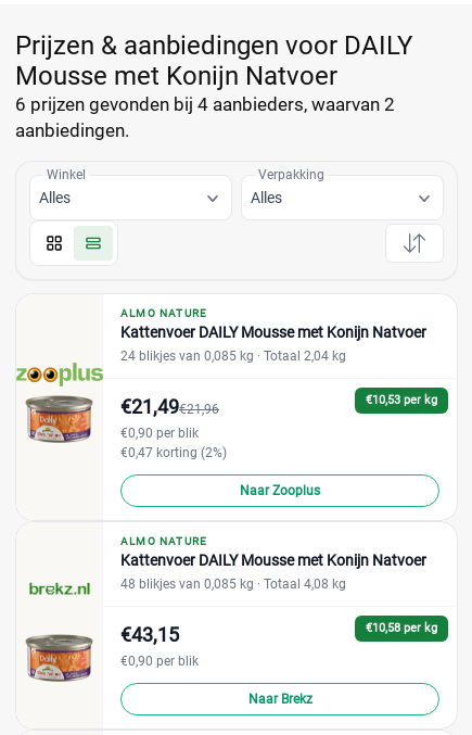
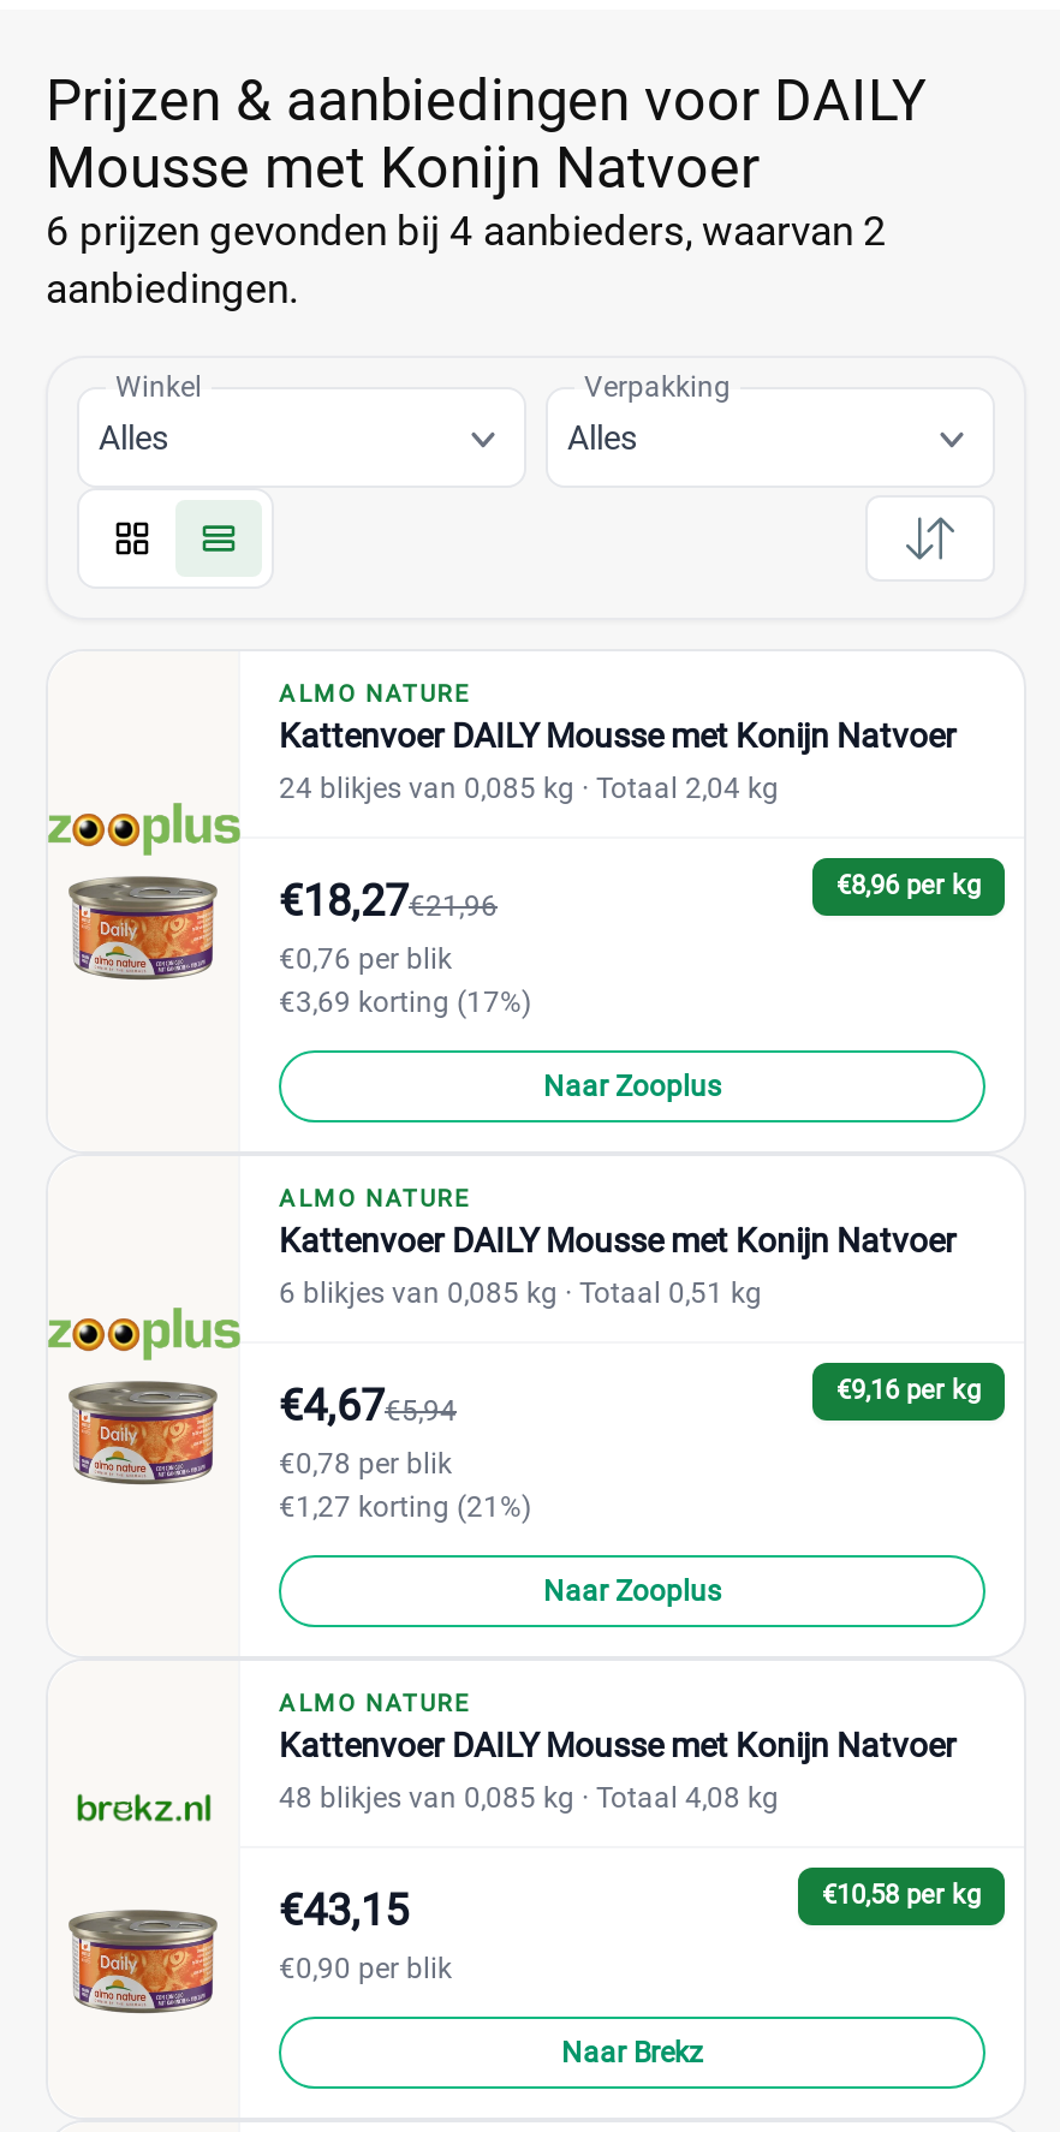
- €10,53 per kg
- €21,49€21,96
- €0,90 per blik
- €0,47 korting (2%)
+ €8,96 per kg
+ €18,27€21,96
+ €0,76 per blik
+ €3,69 korting (17%)
+ Naar Zooplus
+ ALMO NATURE
+ Kattenvoer DAILY Mousse met Konijn Natvoer
+ 6 blikjes van 0,085 kg · Totaal 0,51 kg
+ €9,16 per kg
+ €4,67€5,94
+ €0,78 per blik
+ €1,27 korting (21%)
